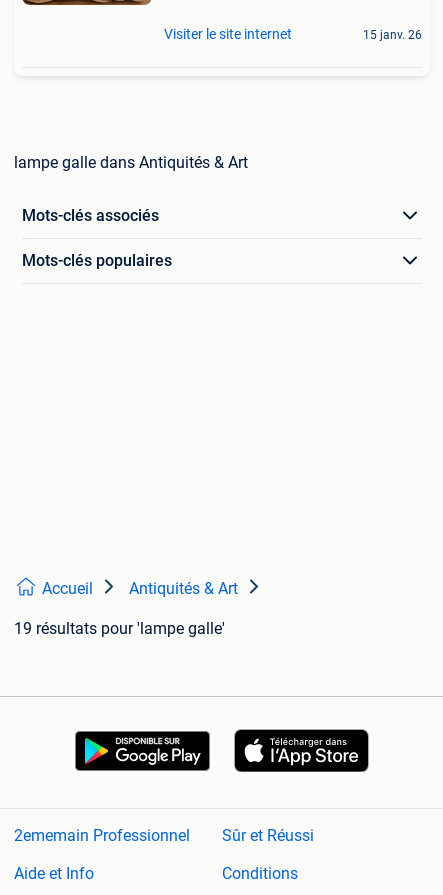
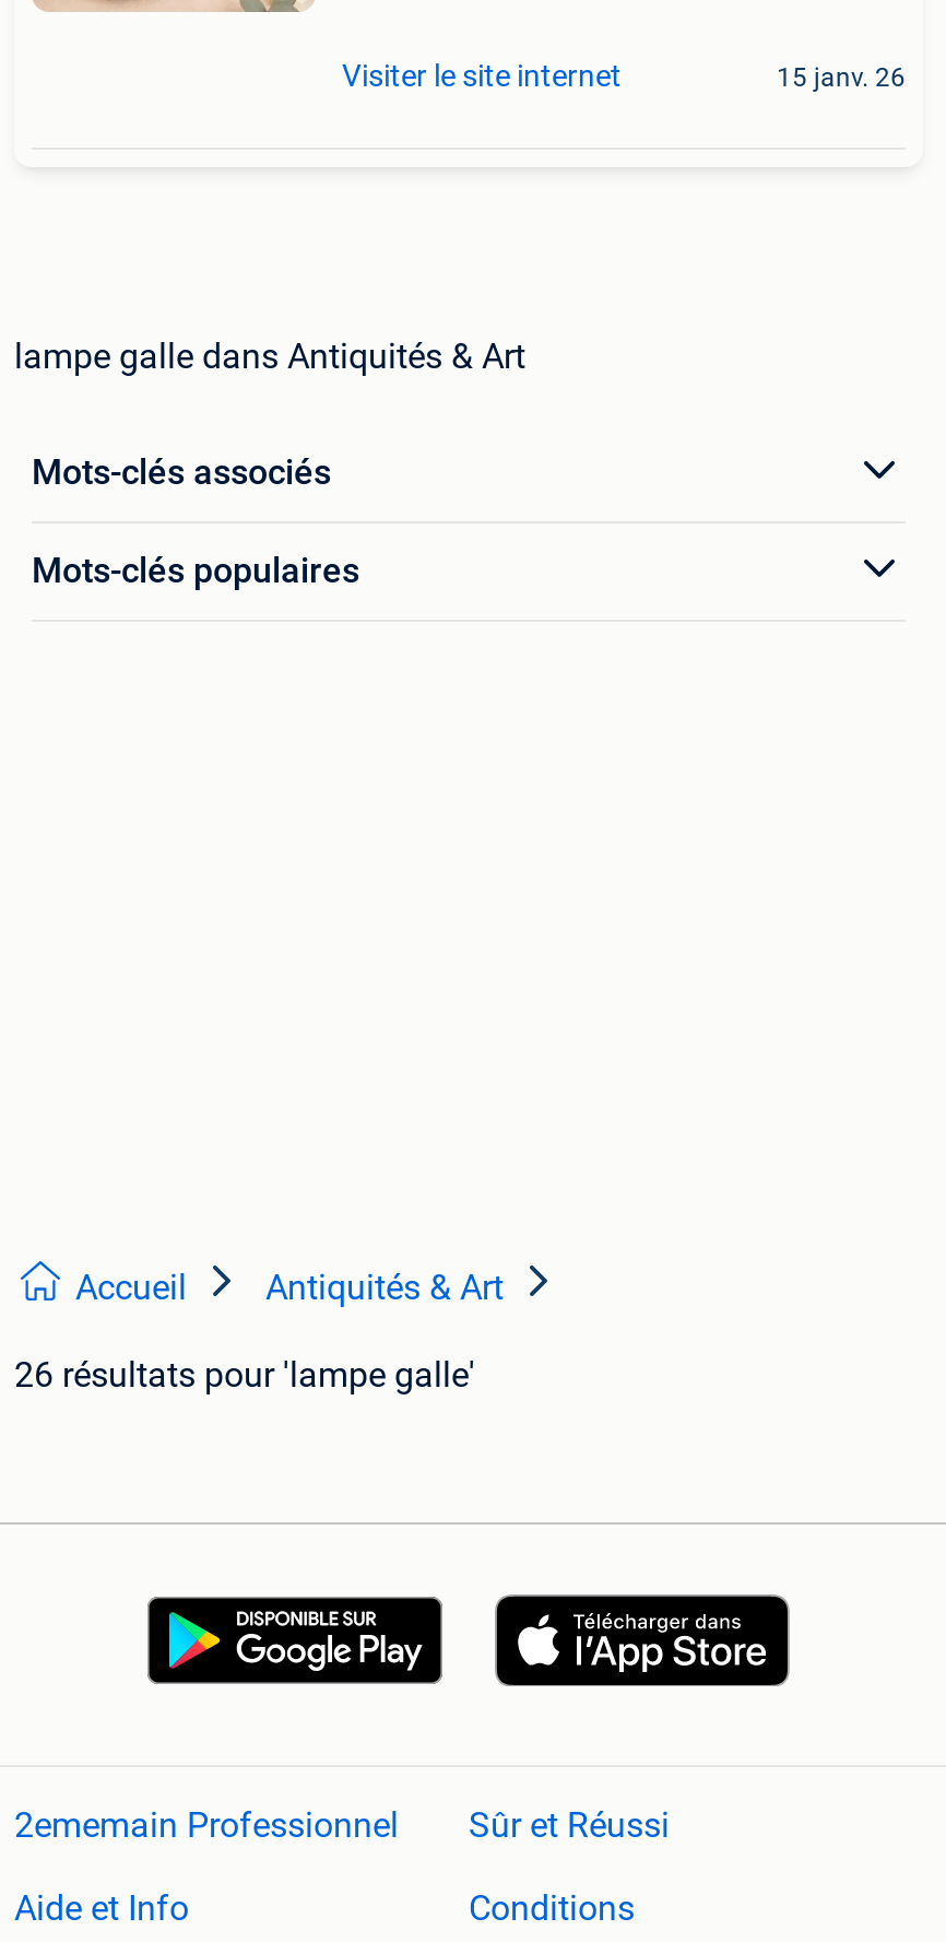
- 19 résultats pour 'lampe galle'
+ 26 résultats pour 'lampe galle'
